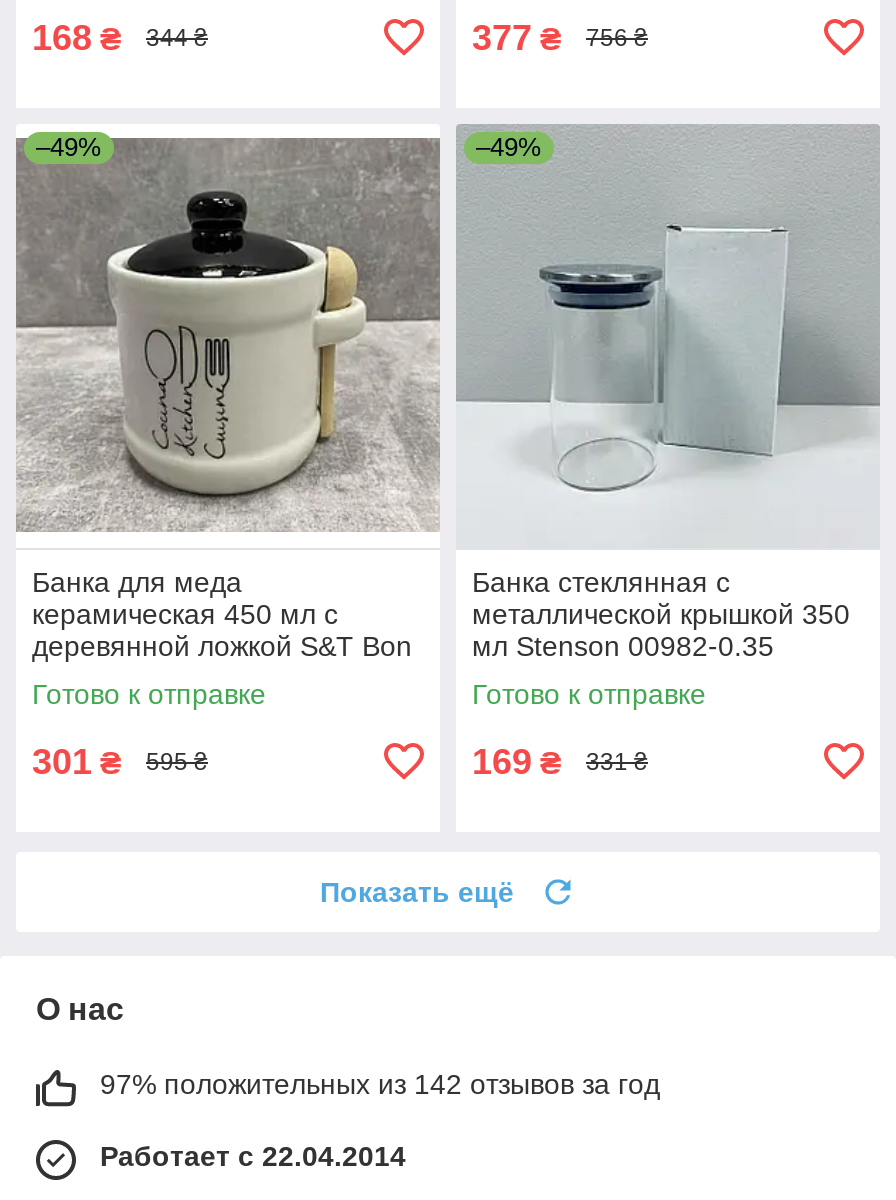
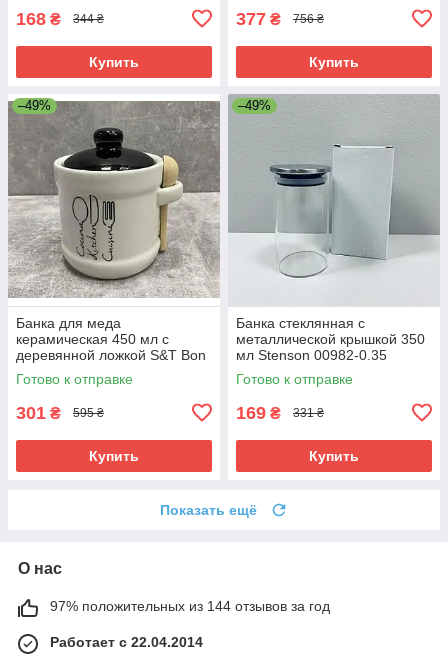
+ Купить

+ Купить

+ Купить

+ Купить

- 97% положительных из 142 отзывов за год
+ 97% положительных из 144 отзывов за год
